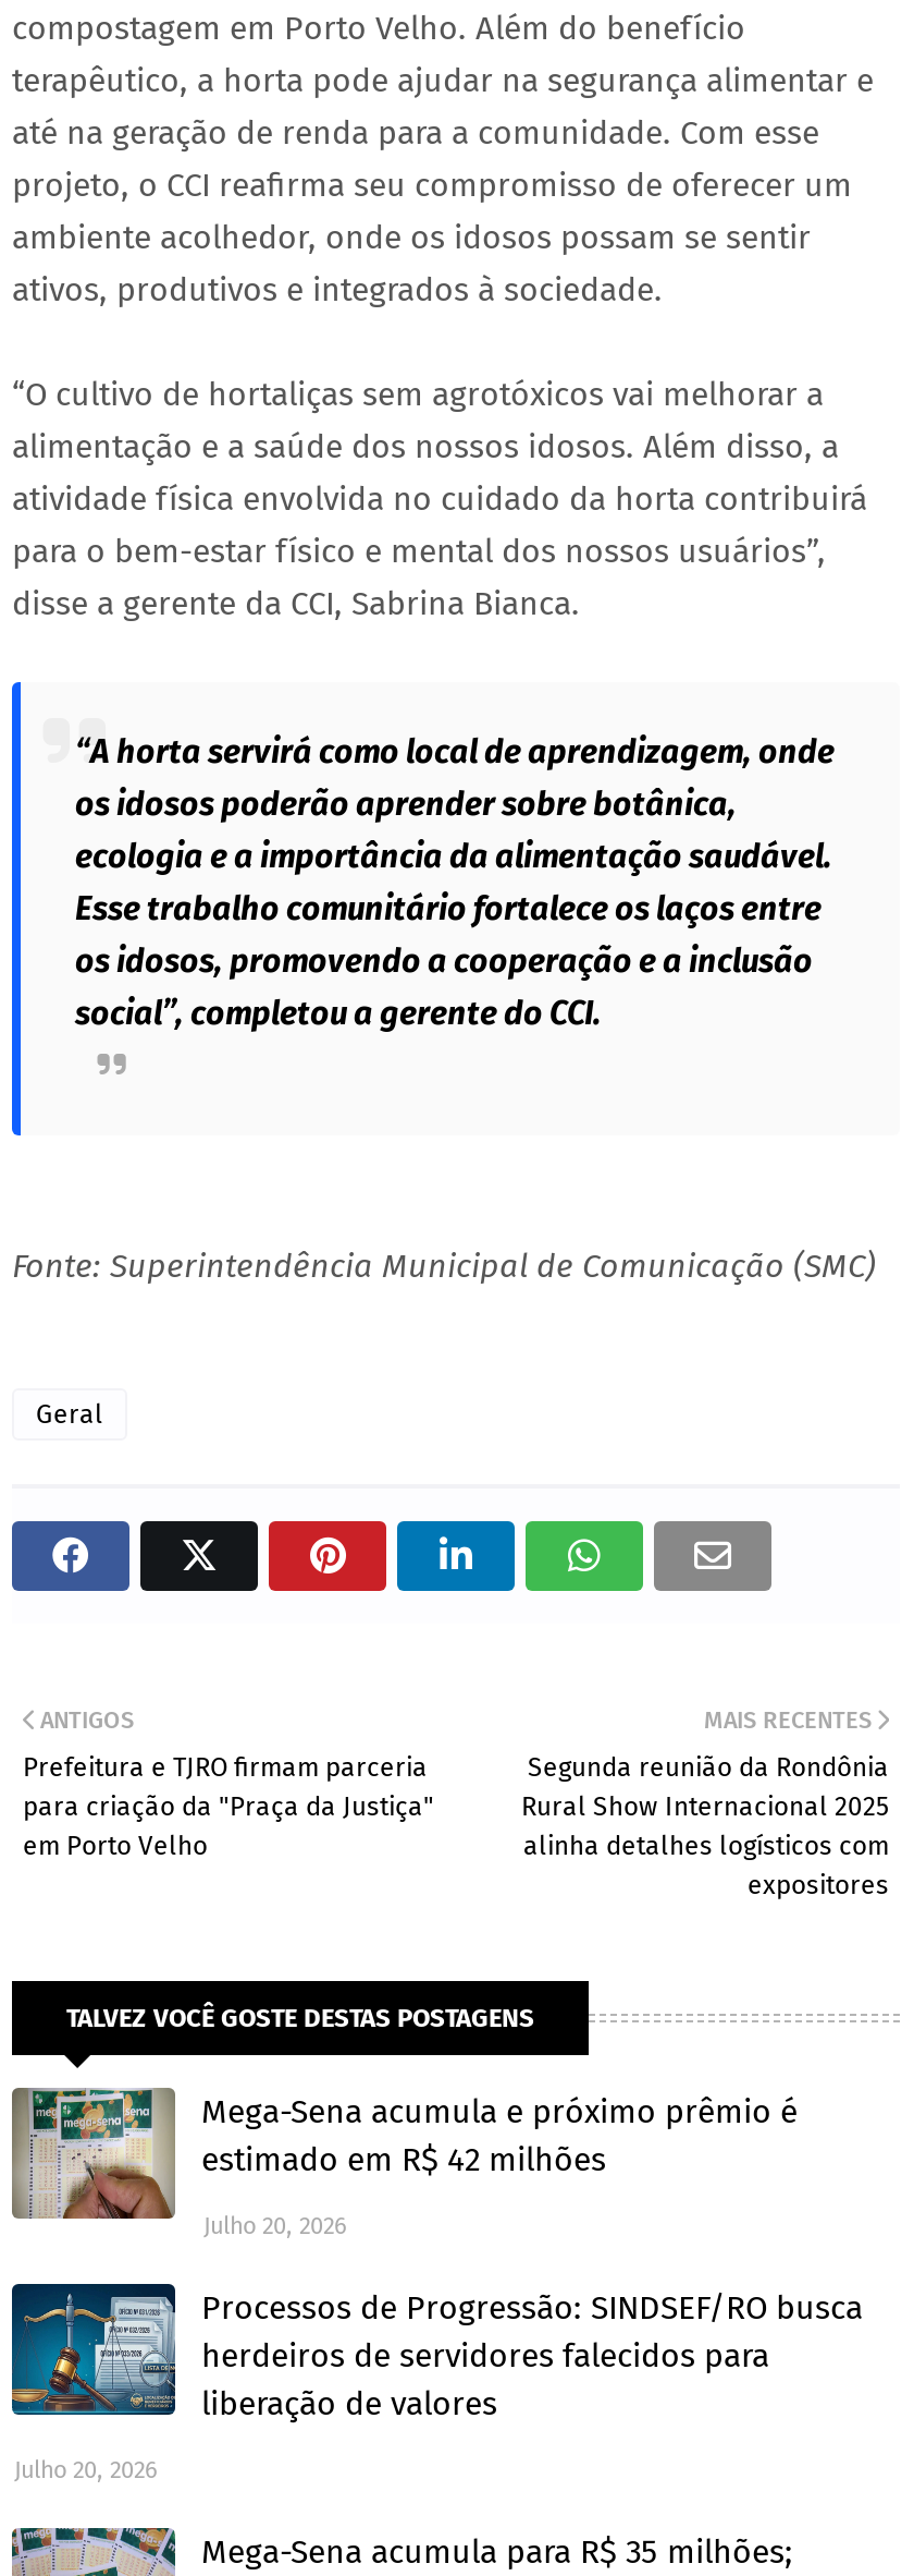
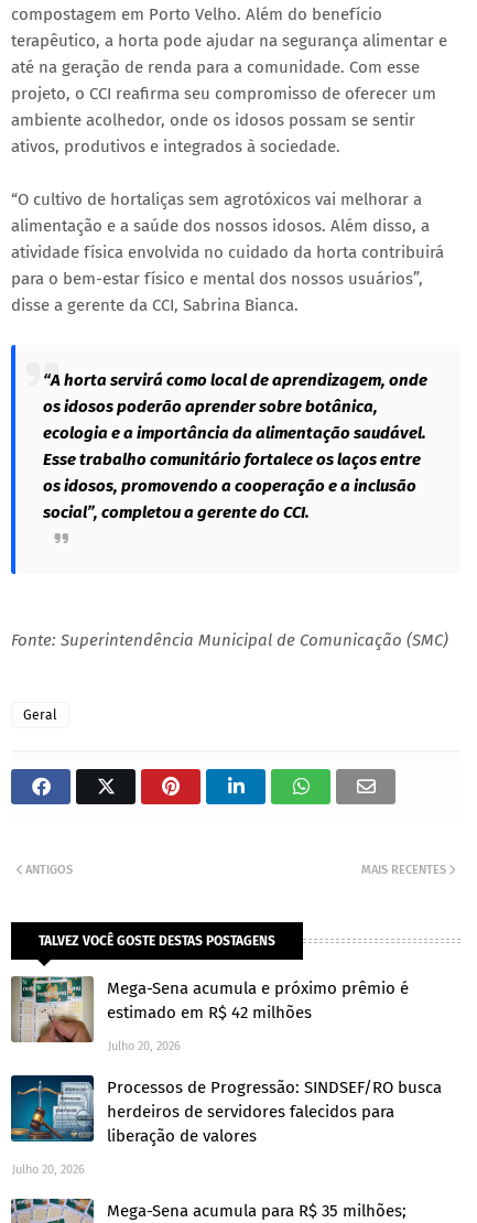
- Prefeitura e TJRO firmam parceria
- para criação da "Praça da Justiça"
- em Porto Velho

- Segunda reunião da Rondônia
- Rural Show Internacional 2025
- alinha detalhes logísticos com
- expositores
